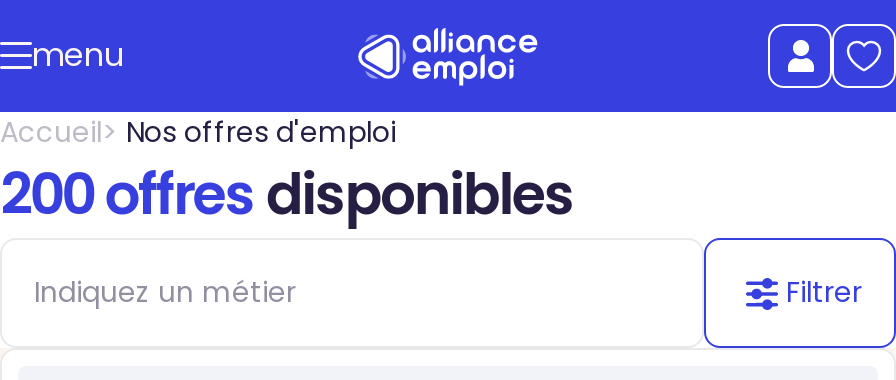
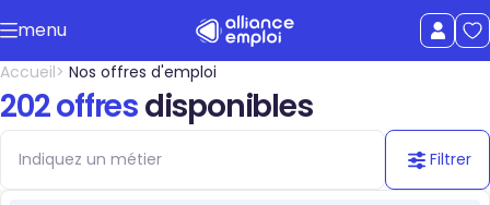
- 200 offres disponibles
+ 202 offres disponibles
